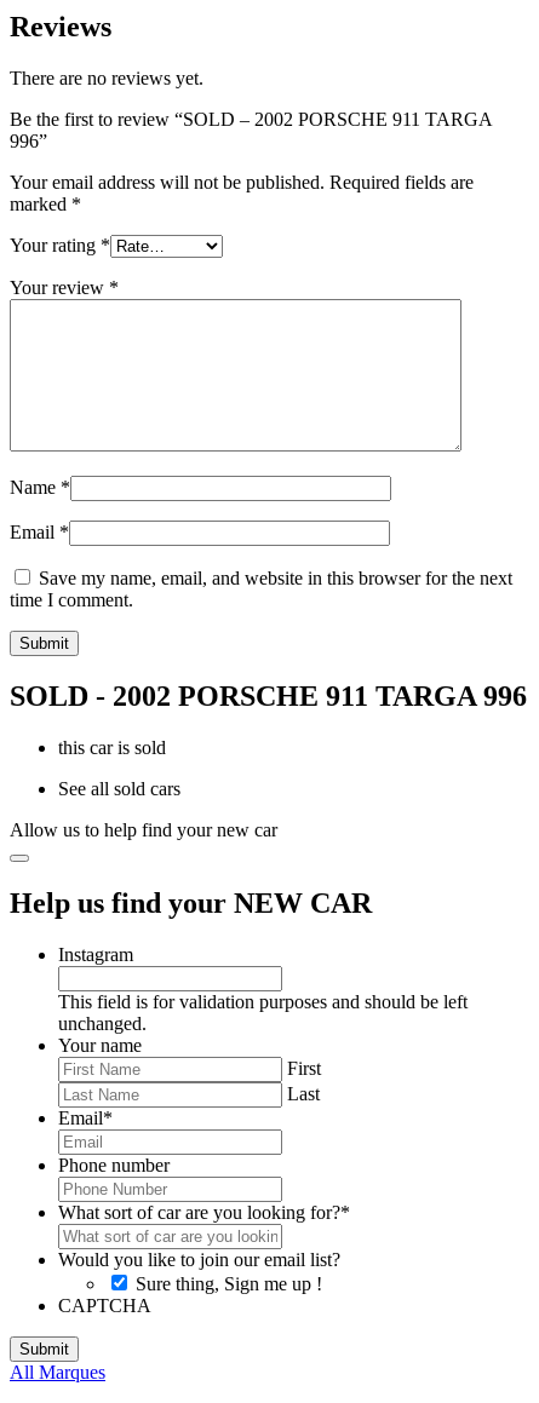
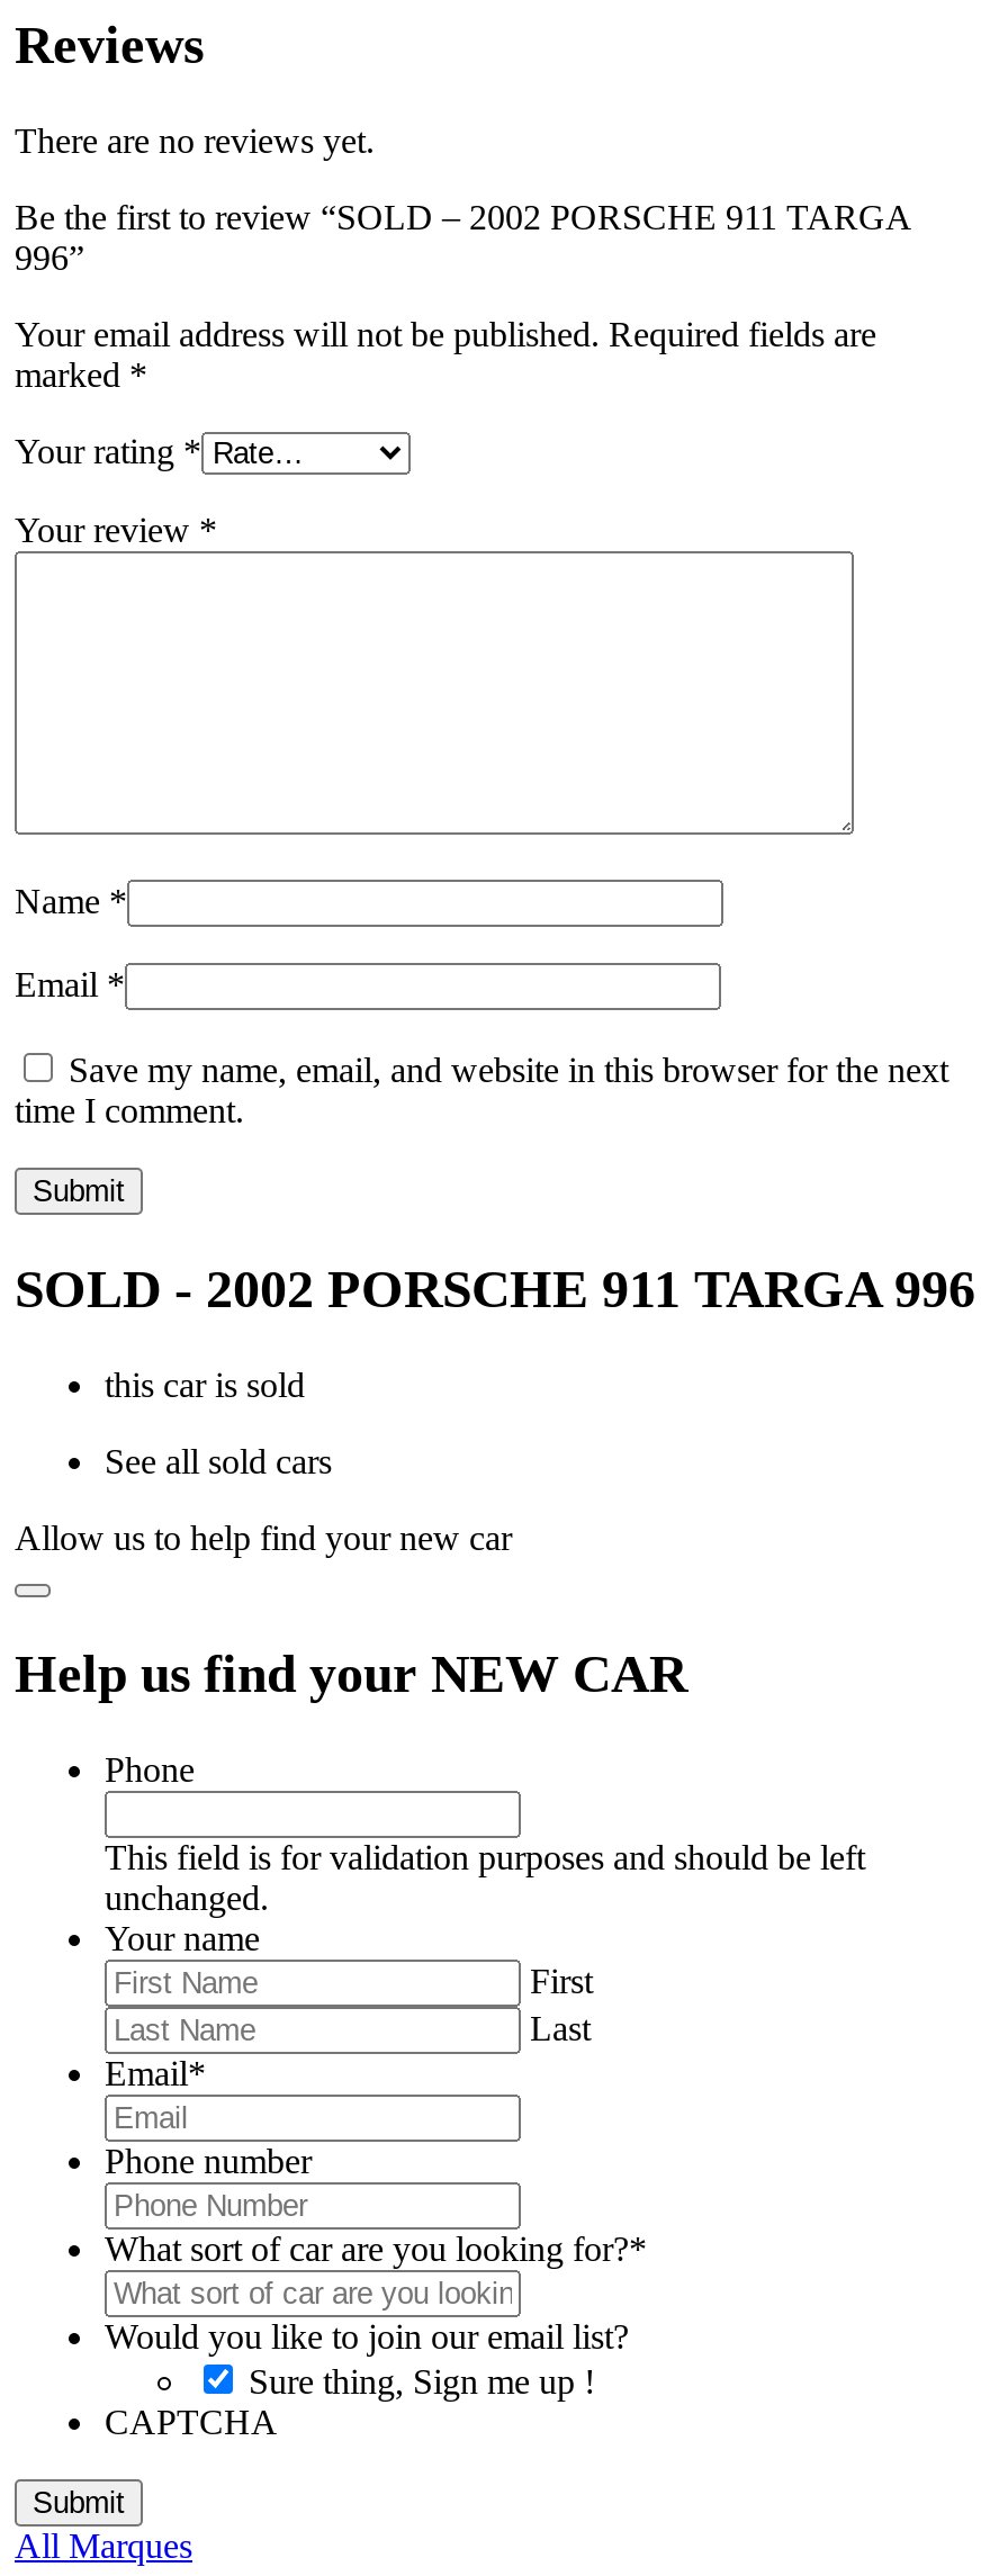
- Instagram
+ Phone
